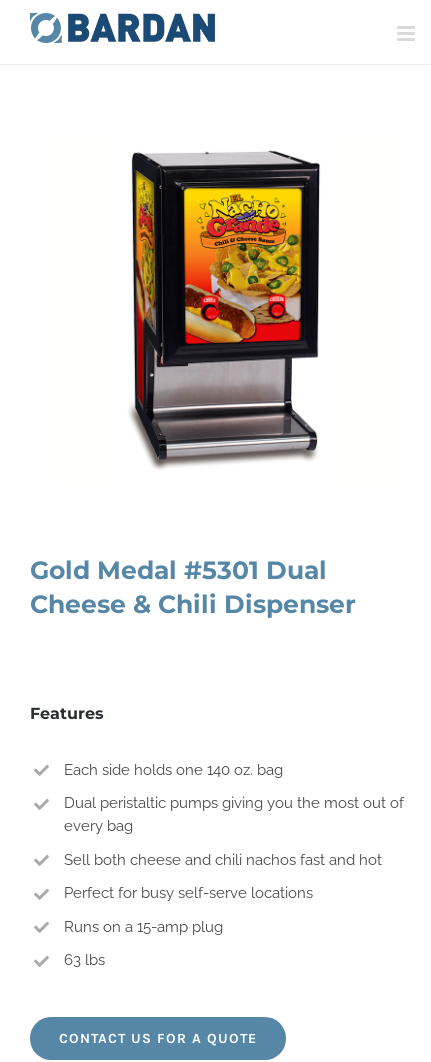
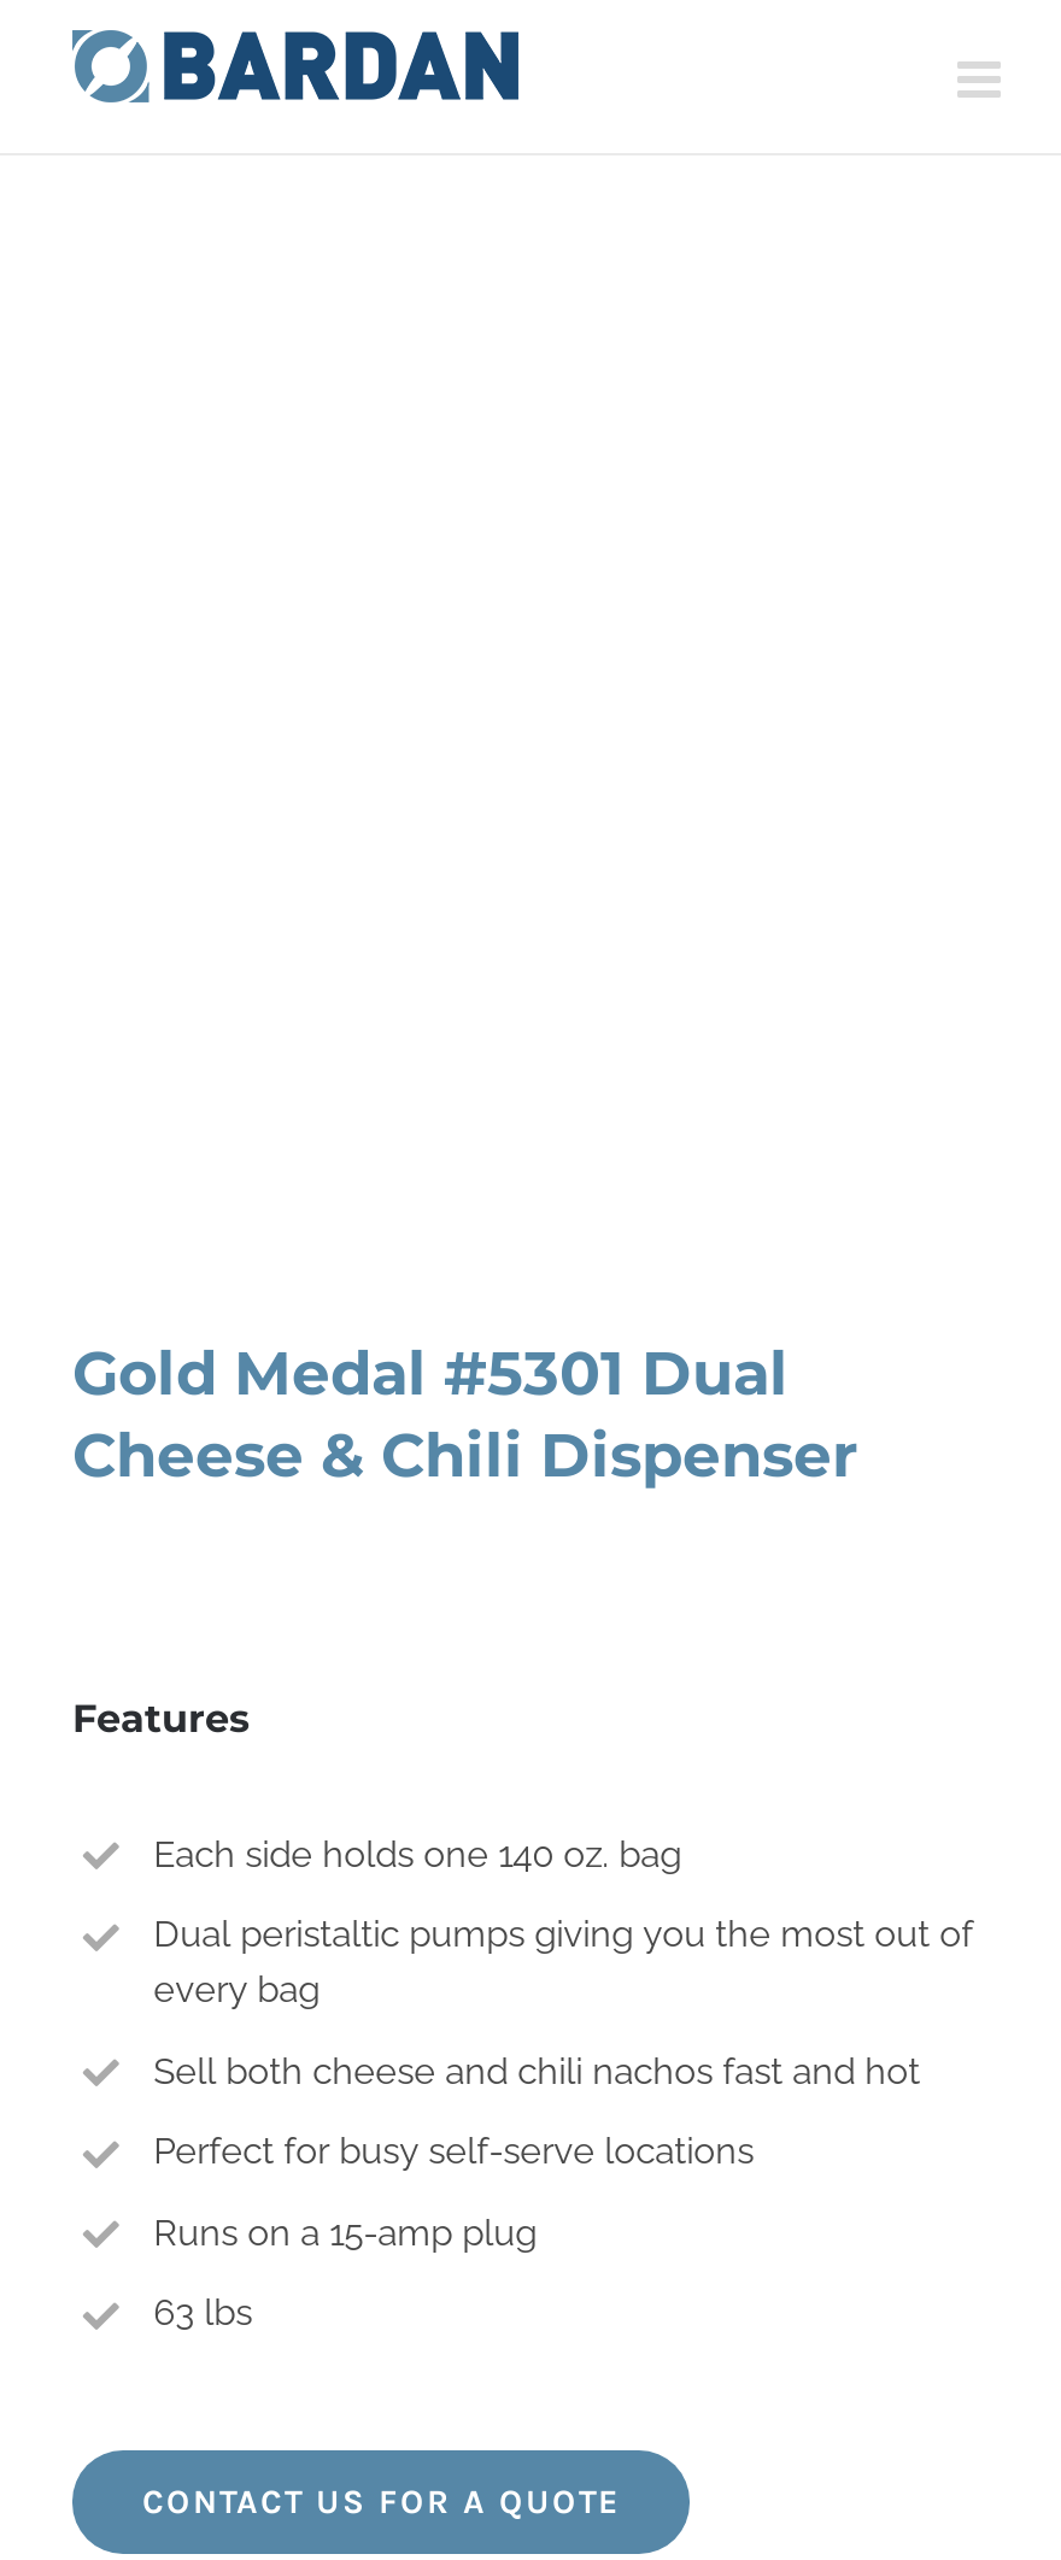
- [image]
